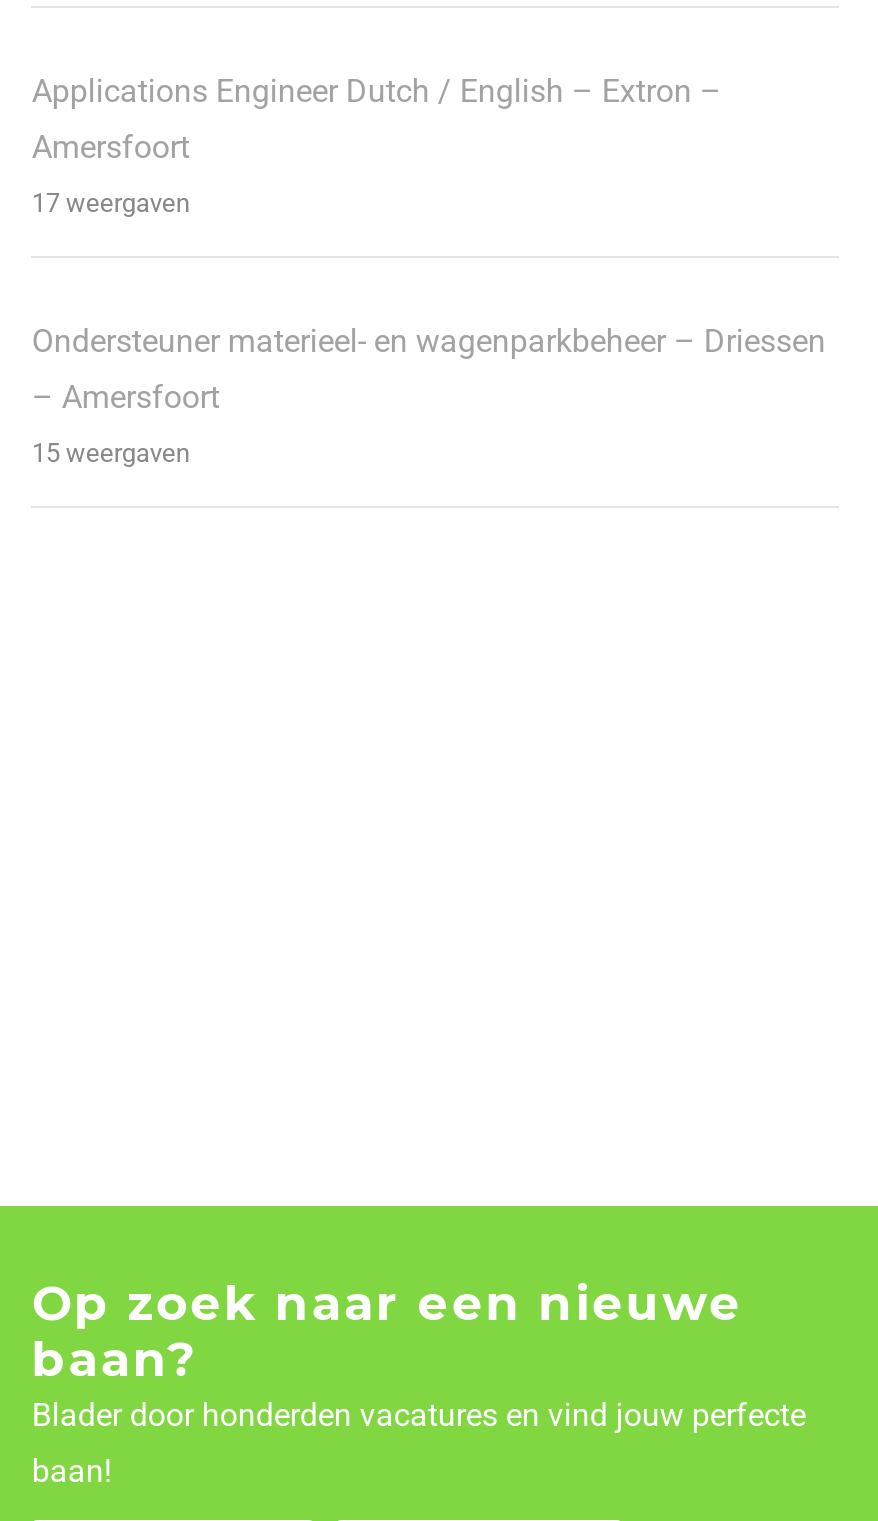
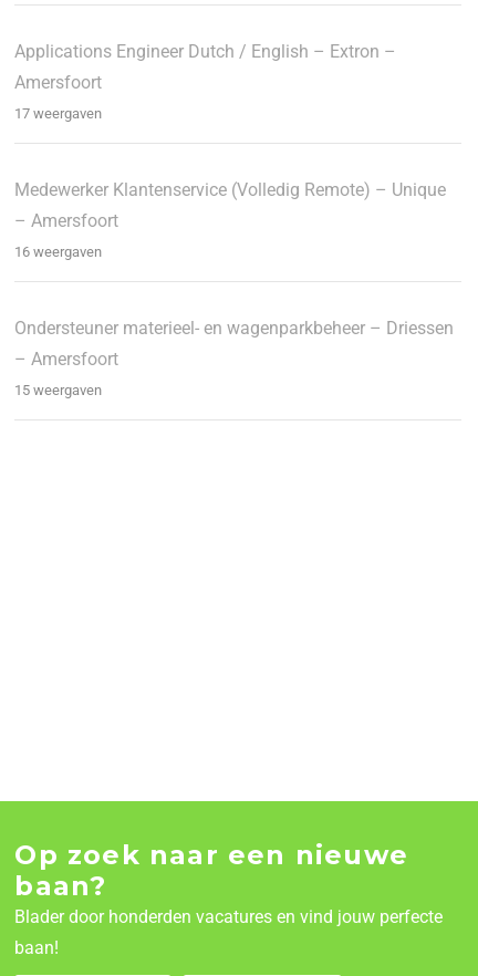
+ Medewerker Klantenservice (Volledig Remote) – Unique
+ – Amersfoort
+ 16 weergaven
